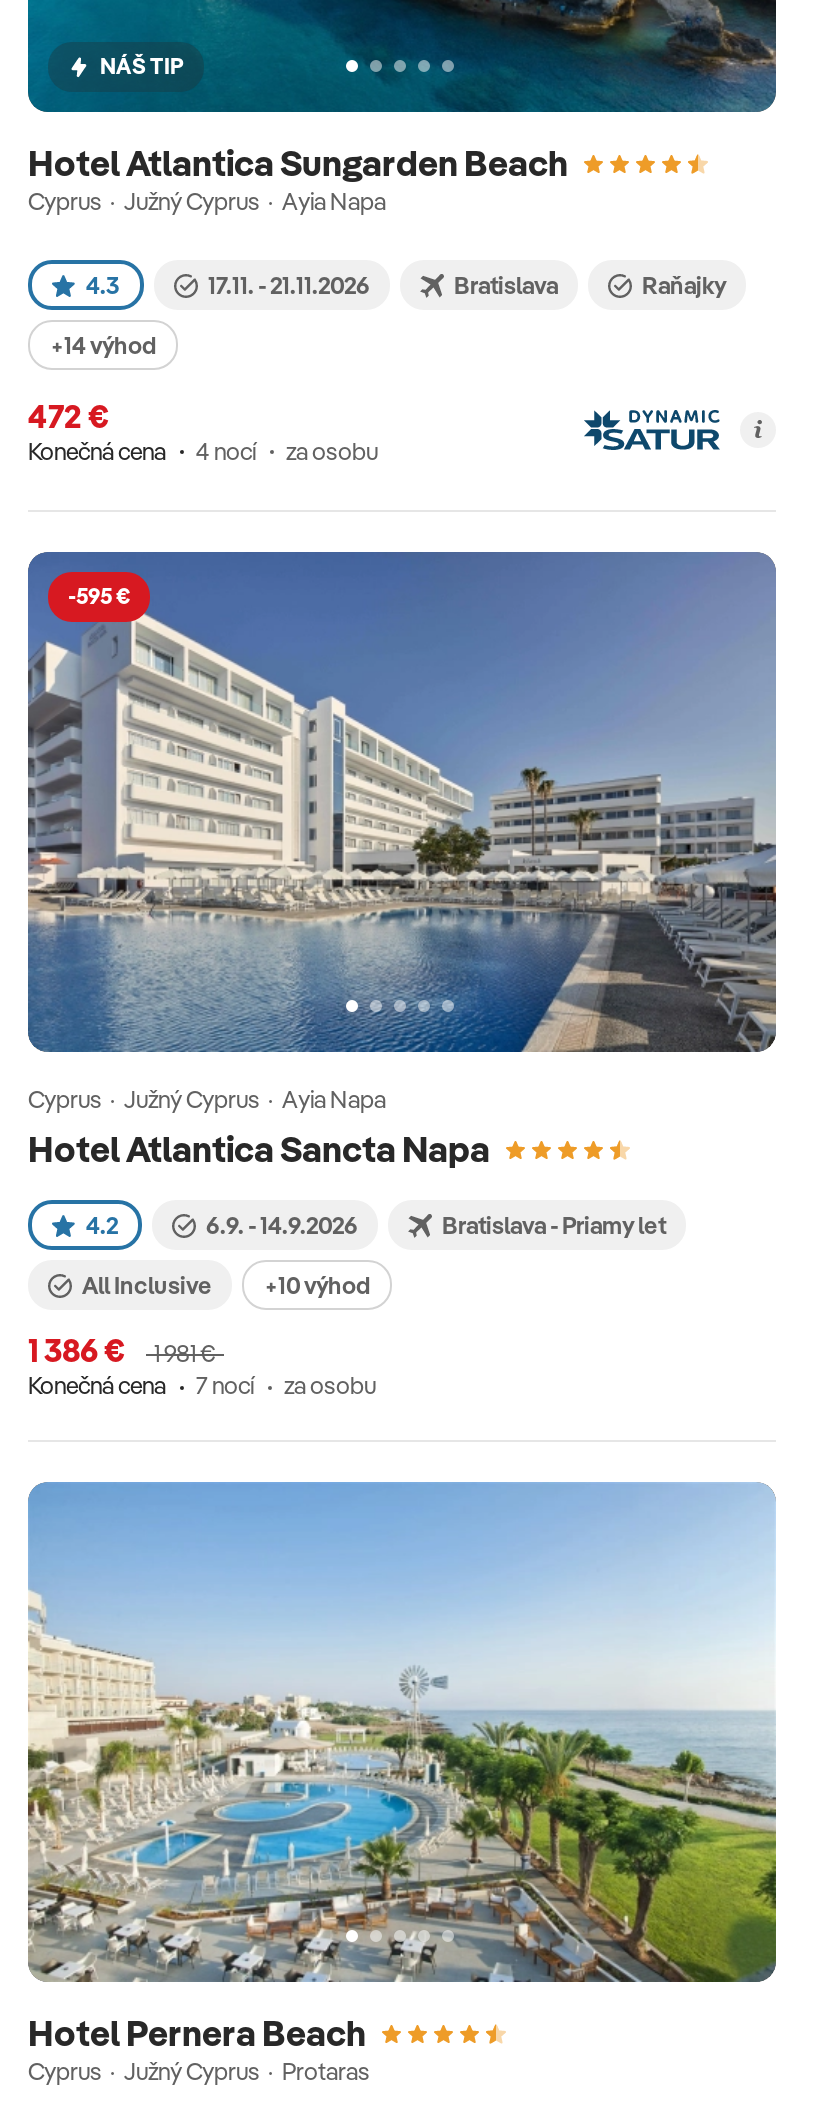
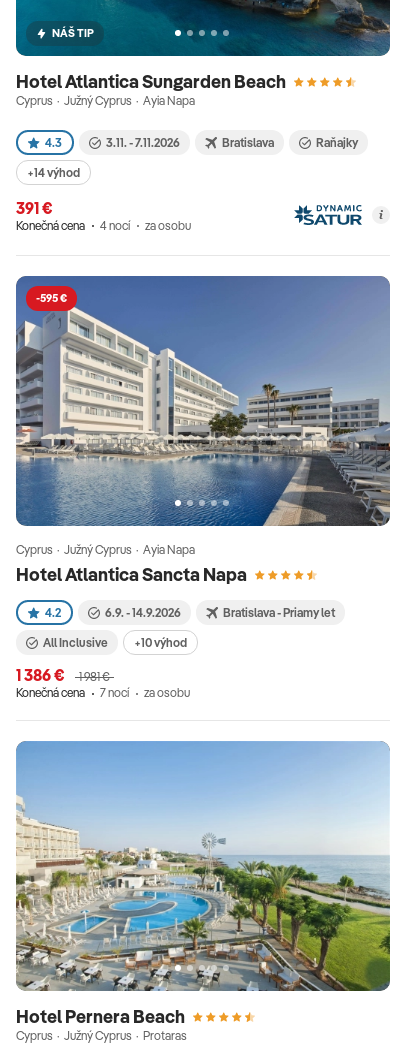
- 17.11. - 21.11.2026
+ 3.11. - 7.11.2026

- 472 €
+ 391 €
